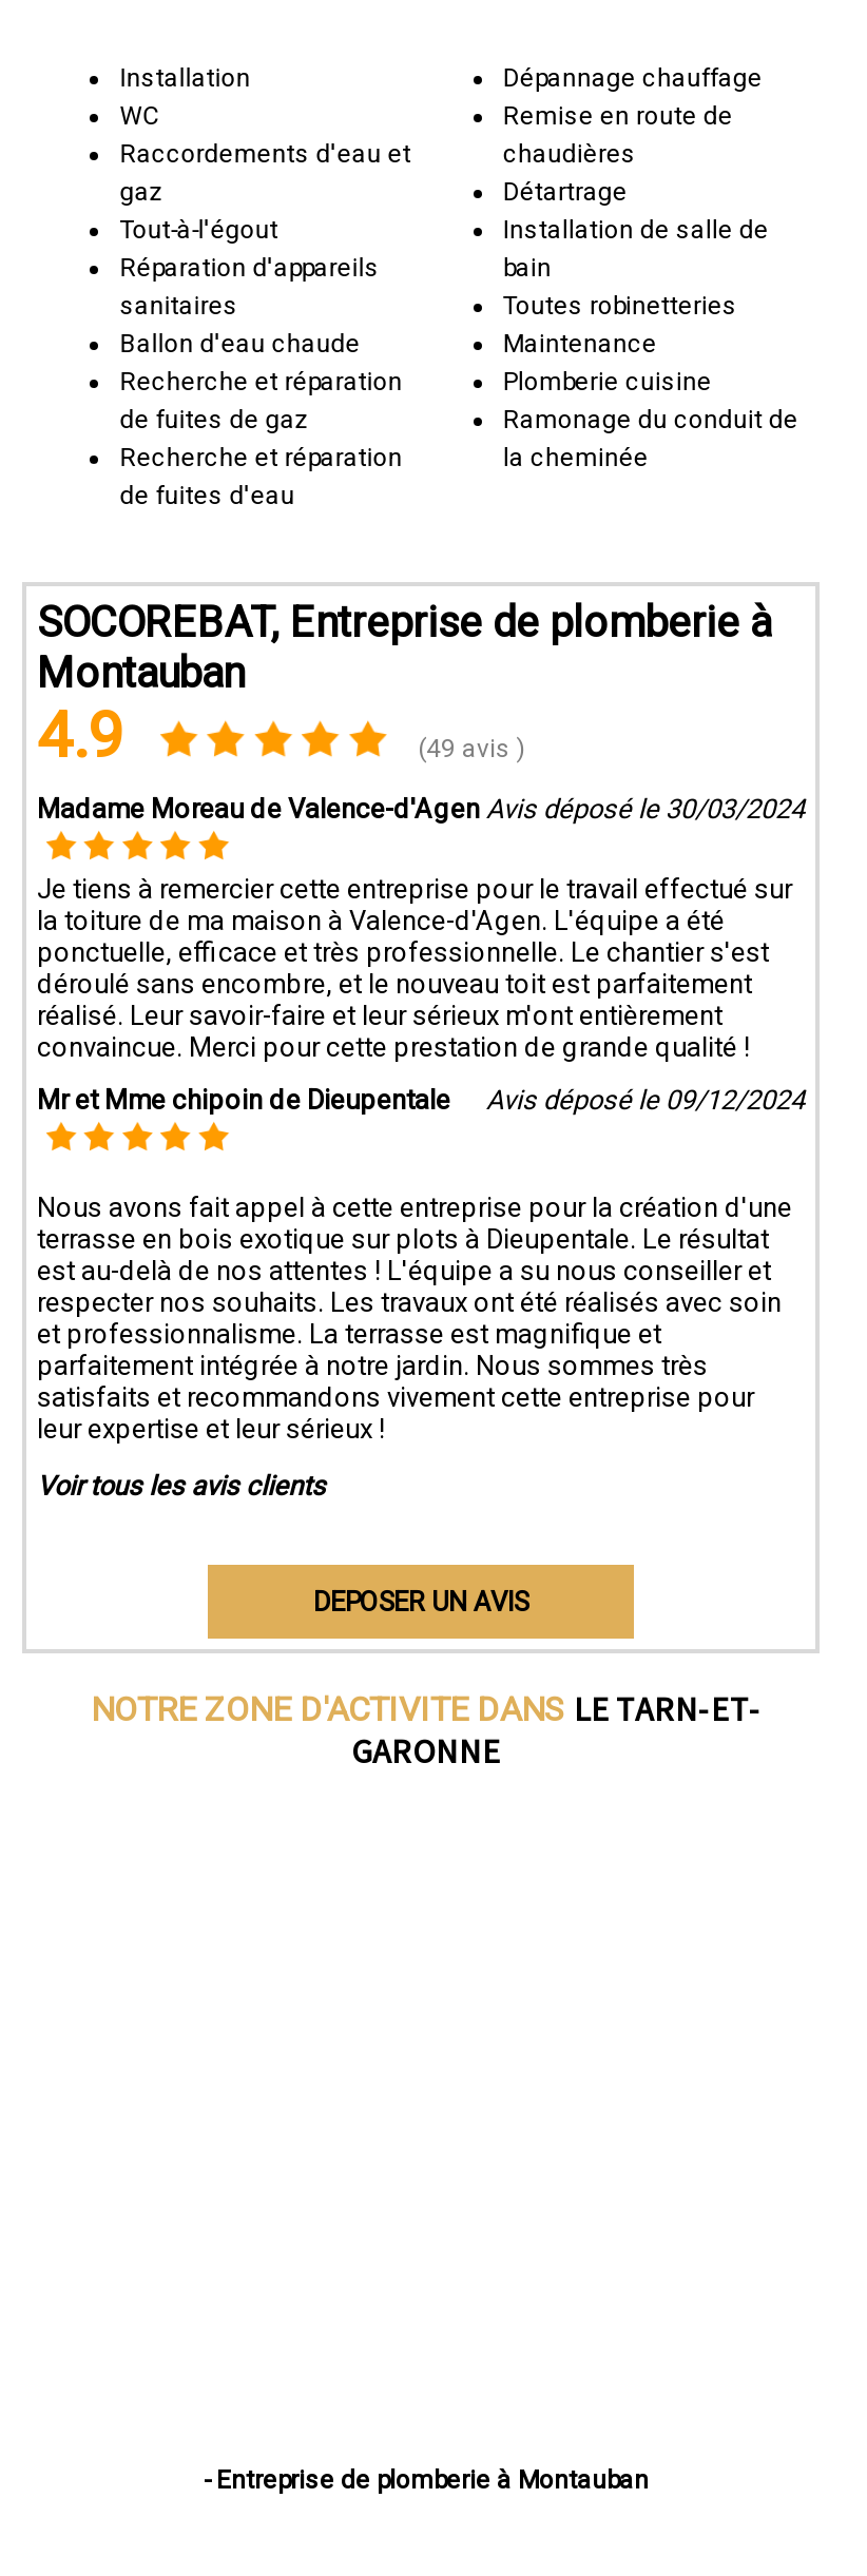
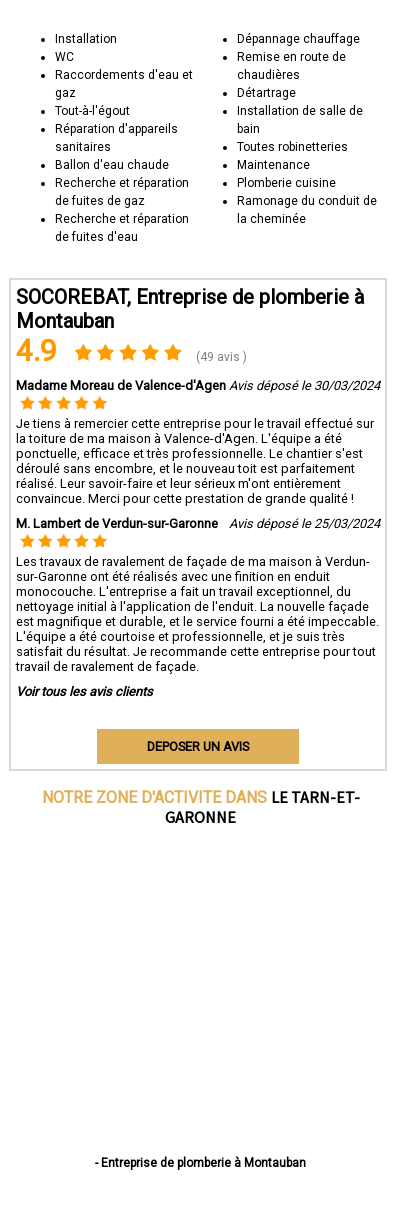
- Mr et Mme chipoin de Dieupentale
- Avis déposé le 09/12/2024
+ M. Lambert de Verdun-sur-Garonne
+ Avis déposé le 25/03/2024

- Nous avons fait appel à cette entreprise pour la création d'une
- terrasse en bois exotique sur plots à Dieupentale. Le résultat
- est au-delà de nos attentes ! L'équipe a su nous conseiller et
- respecter nos souhaits. Les travaux ont été réalisés avec soin
- et professionnalisme. La terrasse est magnifique et
- parfaitement intégrée à notre jardin. Nous sommes très
- satisfaits et recommandons vivement cette entreprise pour
- leur expertise et leur sérieux !
+ Les travaux de ravalement de façade de ma maison à Verdun-
+ sur-Garonne ont été réalisés avec une finition en enduit
+ monocouche. L'entreprise a fait un travail exceptionnel, du
+ nettoyage initial à l'application de l'enduit. La nouvelle façade
+ est magnifique et durable, et le service fourni a été impeccable.
+ L'équipe a été courtoise et professionnelle, et je suis très
+ satisfait du résultat. Je recommande cette entreprise pour tout
+ travail de ravalement de façade.
